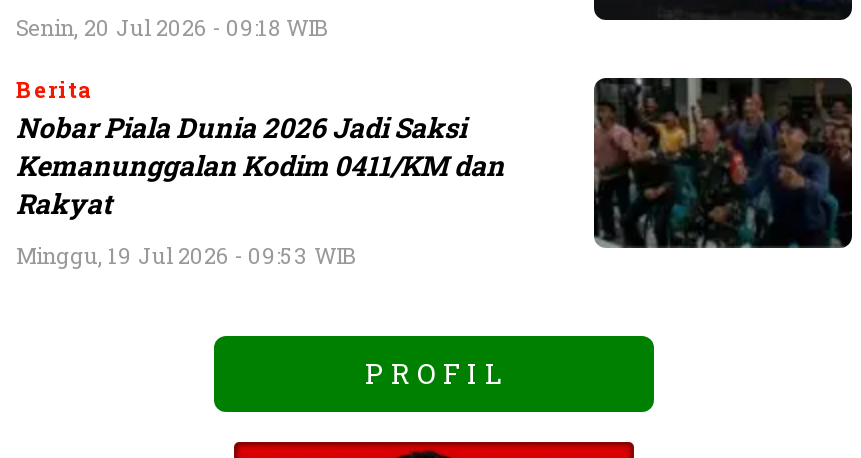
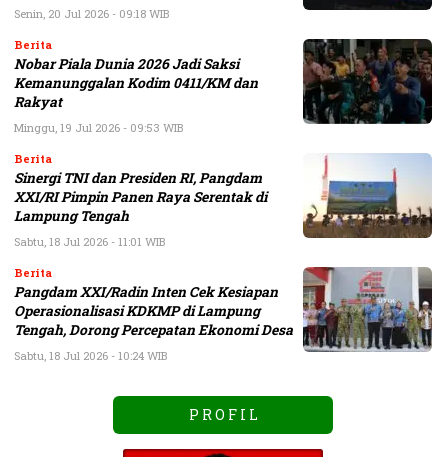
+ [image]
+ Berita
+ Sinergi TNI dan Presiden RI, Pangdam
+ XXI/RI Pimpin Panen Raya Serentak di
+ Lampung Tengah
+ Sabtu, 18 Jul 2026 - 11:01 WIB
+ Berita
+ Pangdam XXI/Radin Inten Cek Kesiapan
+ Operasionalisasi KDKMP di Lampung
+ Tengah, Dorong Percepatan Ekonomi Desa
+ Sabtu, 18 Jul 2026 - 10:24 WIB

+ [image]
